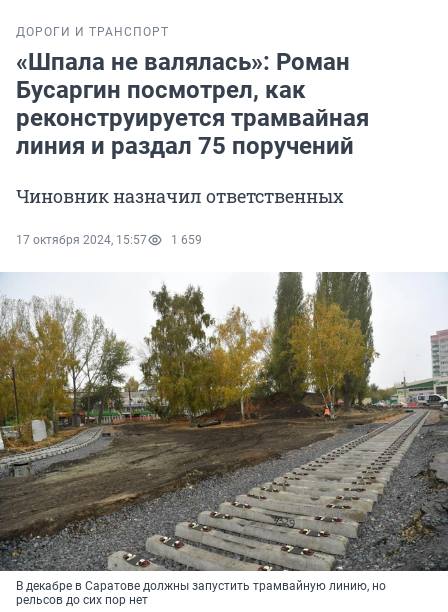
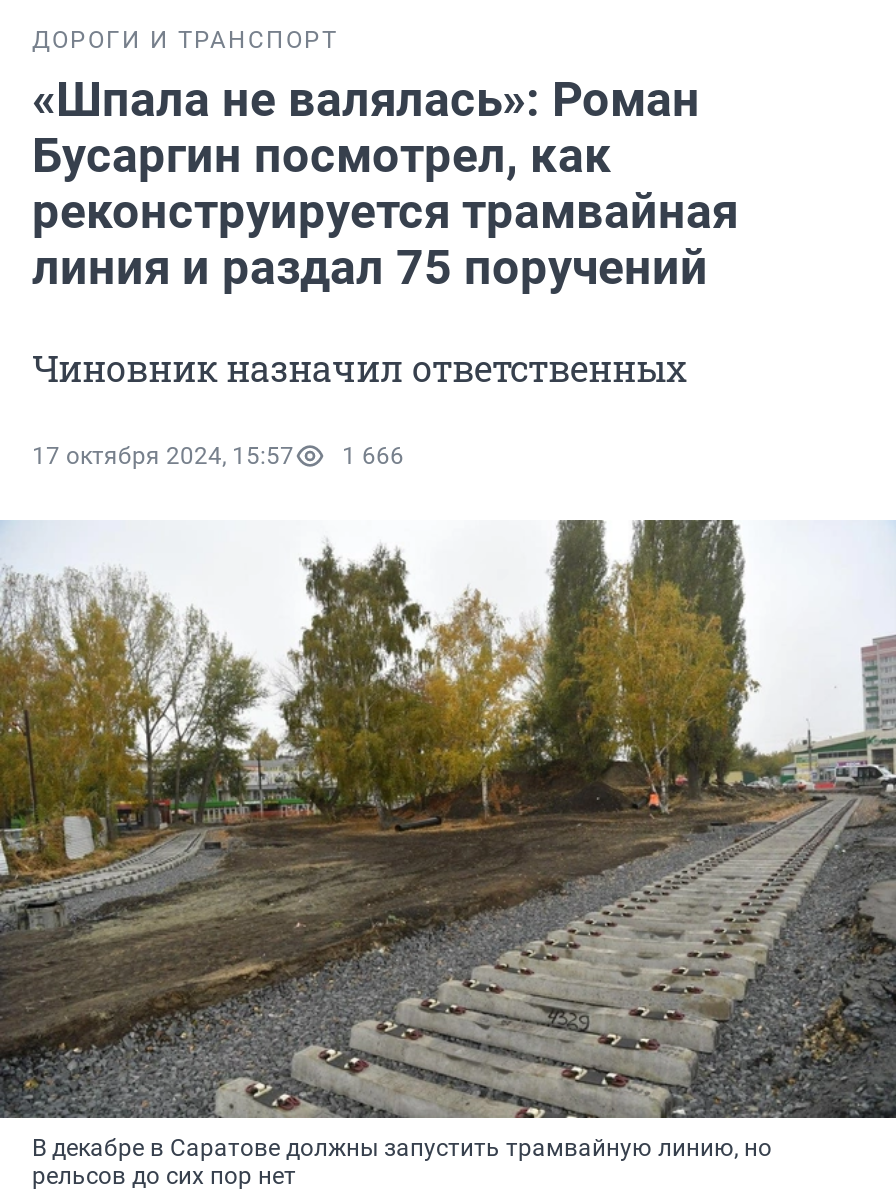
- 17 октября 2024, 15:57 1 659
+ 17 октября 2024, 15:57 1 666
